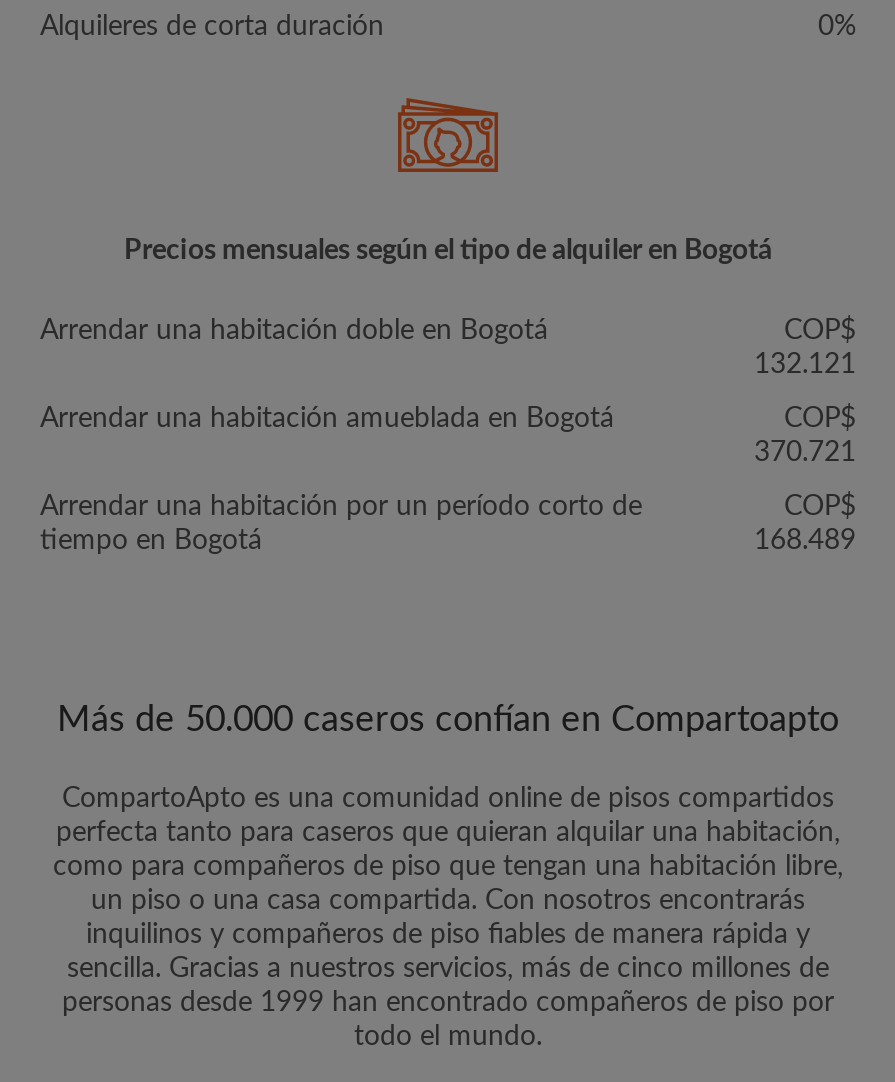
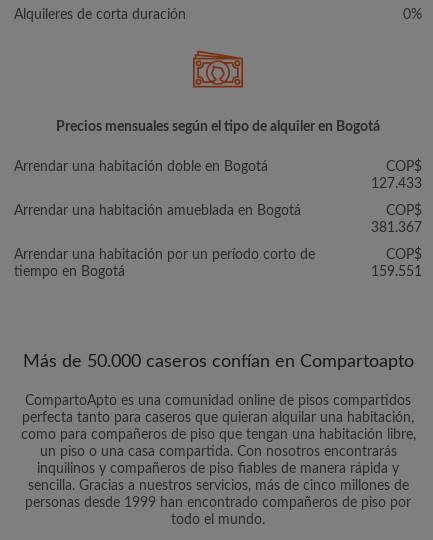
- 132.121
+ 127.433

- 370.721
+ 381.367

- 168.489
+ 159.551
